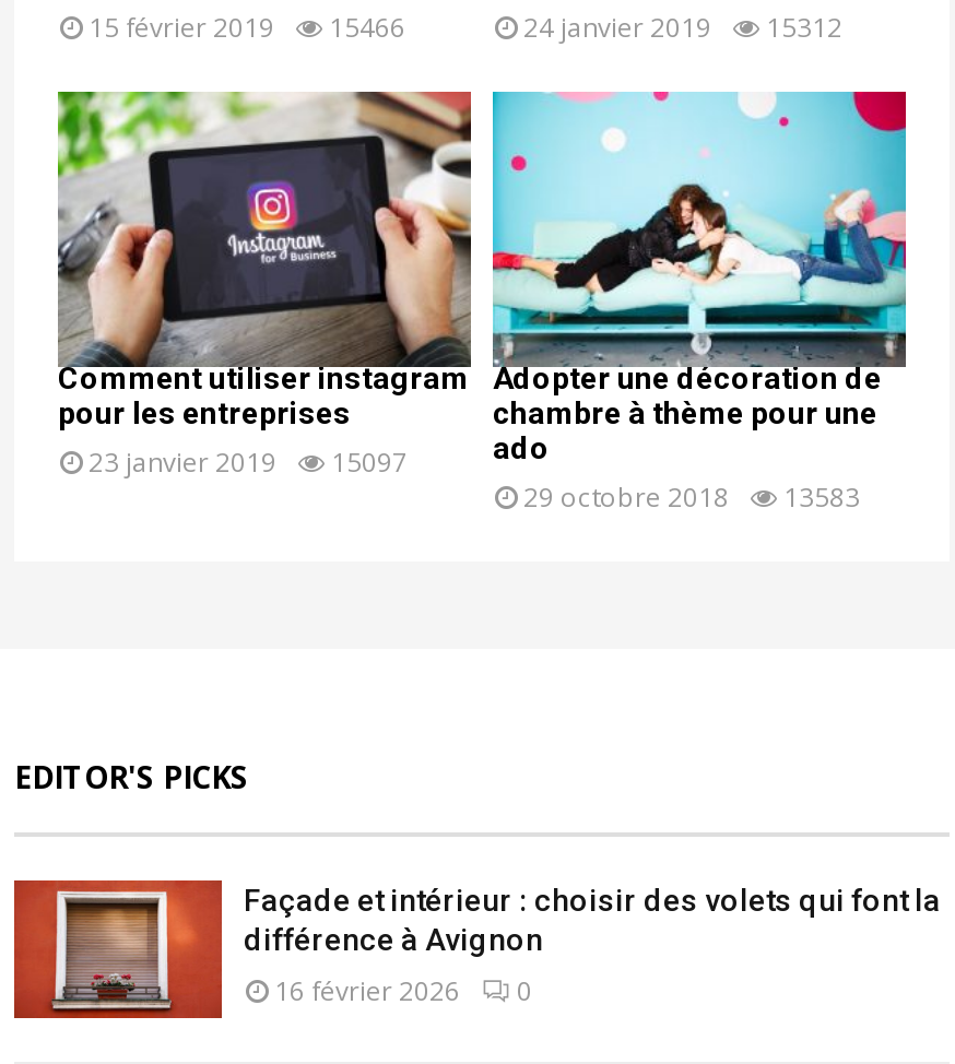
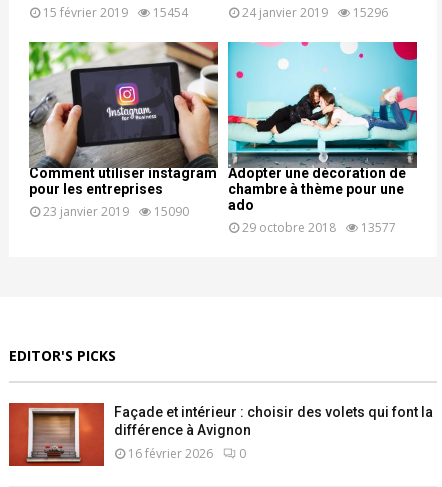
- 15 février 2019 15466
+ 15 février 2019 15454

- 24 janvier 2019 15312
+ 24 janvier 2019 15296

- 23 janvier 2019 15097
+ 23 janvier 2019 15090

- 29 octobre 2018 13583
+ 29 octobre 2018 13577
